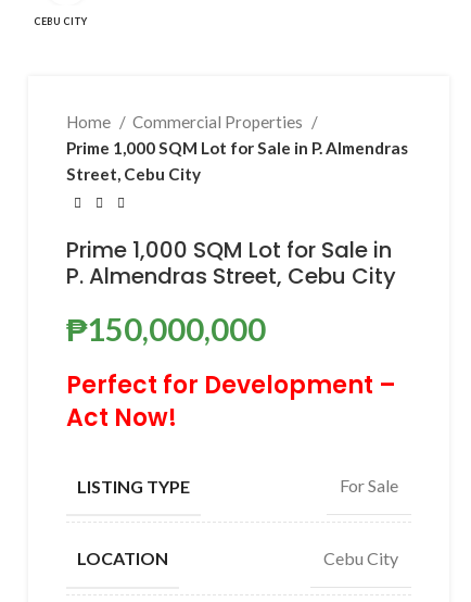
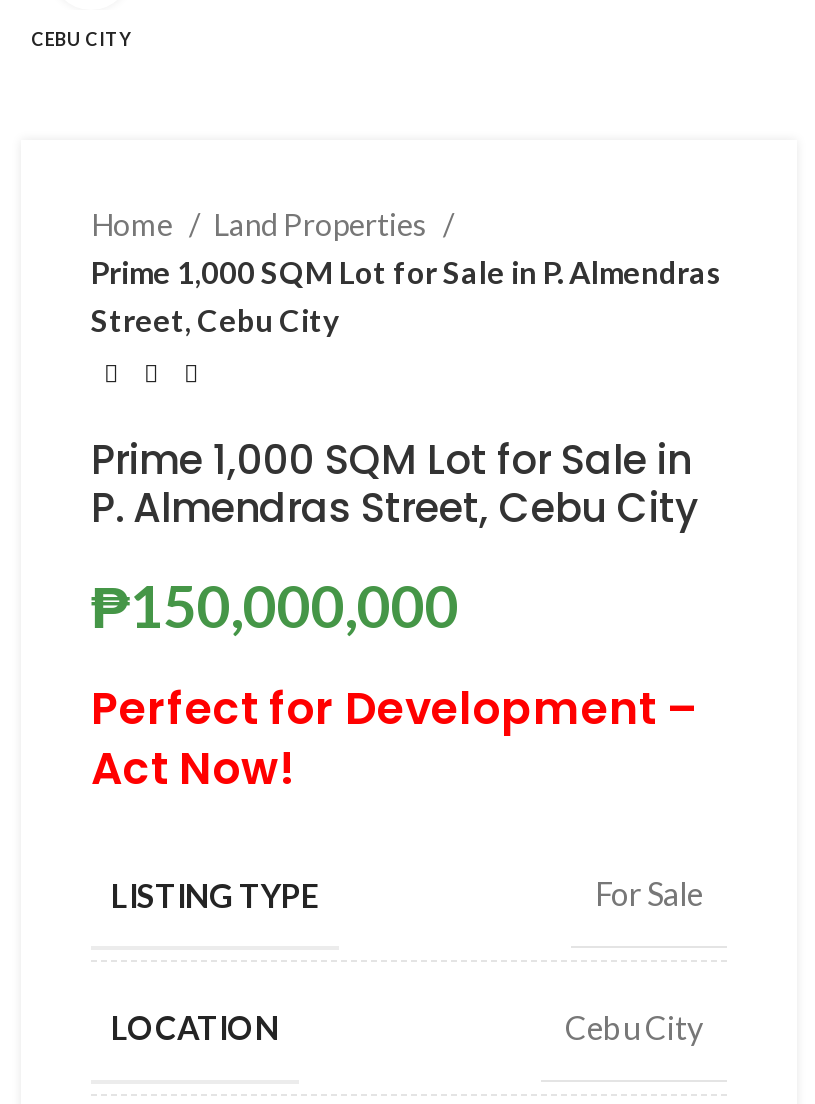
- Commercial Properties
+ Land Properties
